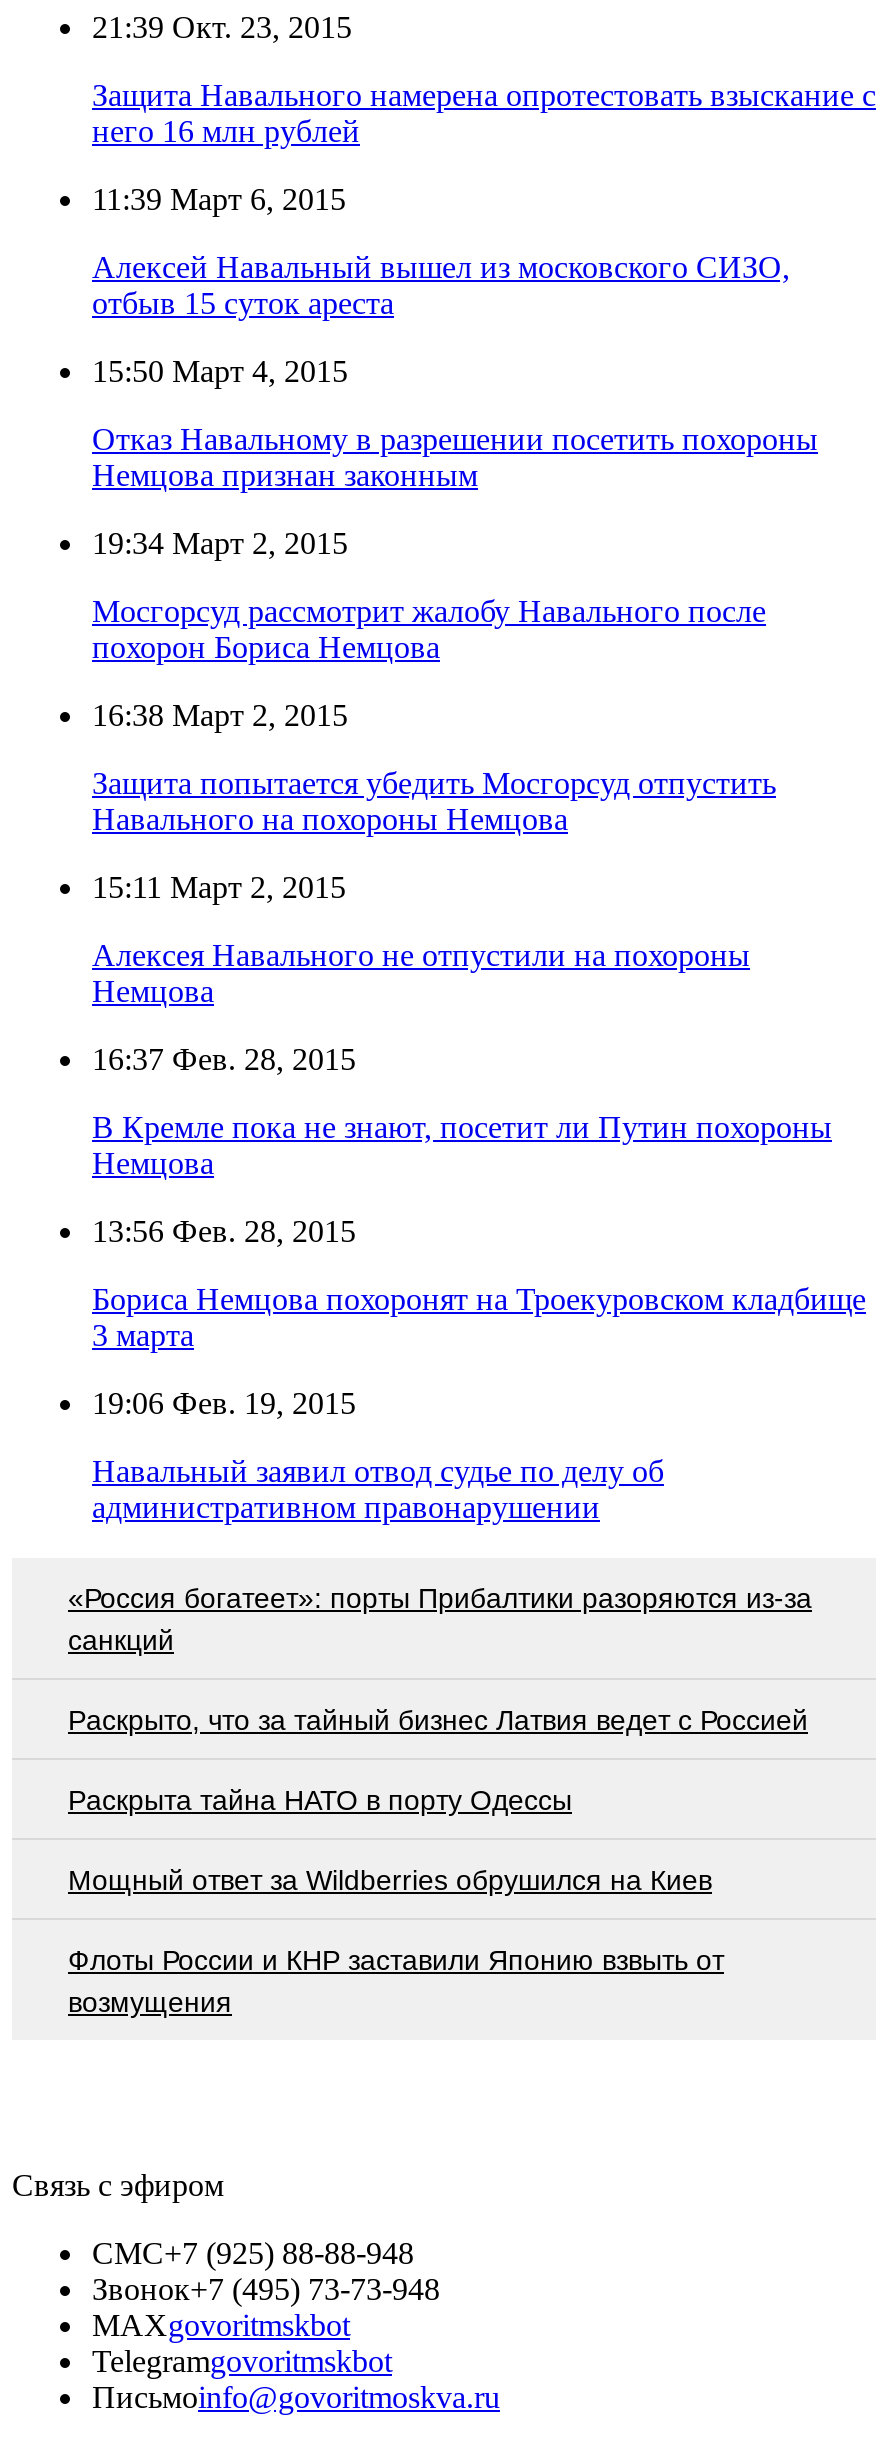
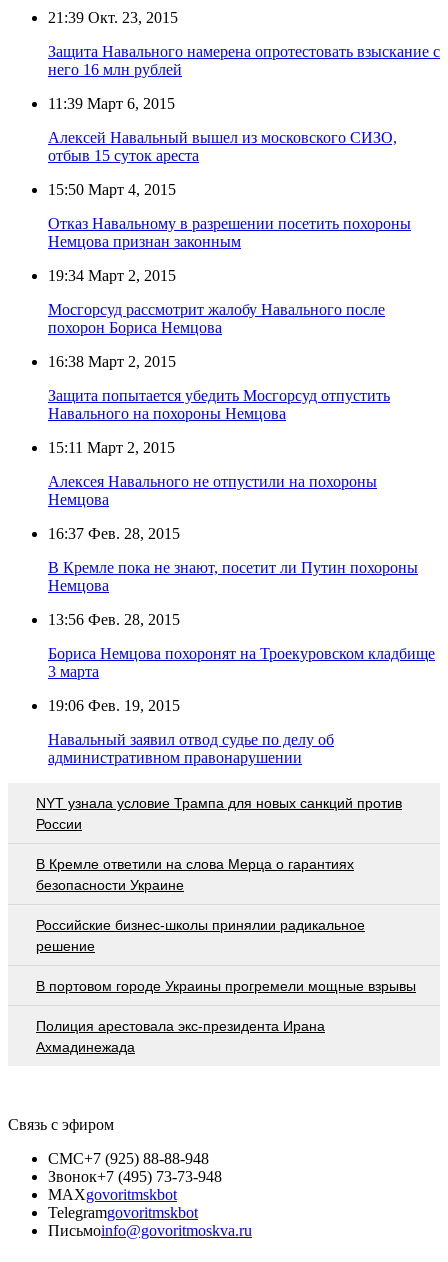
- «Россия богатеет»: порты Прибалтики разоряются из-за
- санкций
+ NYT узнала условие Трампа для новых санкций против
+ России

- Раскрыто, что за тайный бизнес Латвия ведет с Россией
+ В Кремле ответили на слова Мерца о гарантиях
+ безопасности Украине

- Раскрыта тайна НАТО в порту Одессы
+ Российские бизнес-школы принялии радикальное
+ решение

- Мощный ответ за Wildberries обрушился на Киев
+ В портовом городе Украины прогремели мощные взрывы

- Флоты России и КНР заставили Японию взвыть от
- возмущения
+ Полиция арестовала экс-президента Ирана
+ Ахмадинежада
